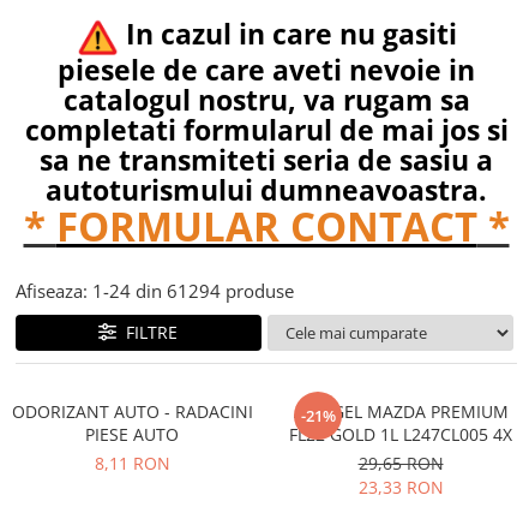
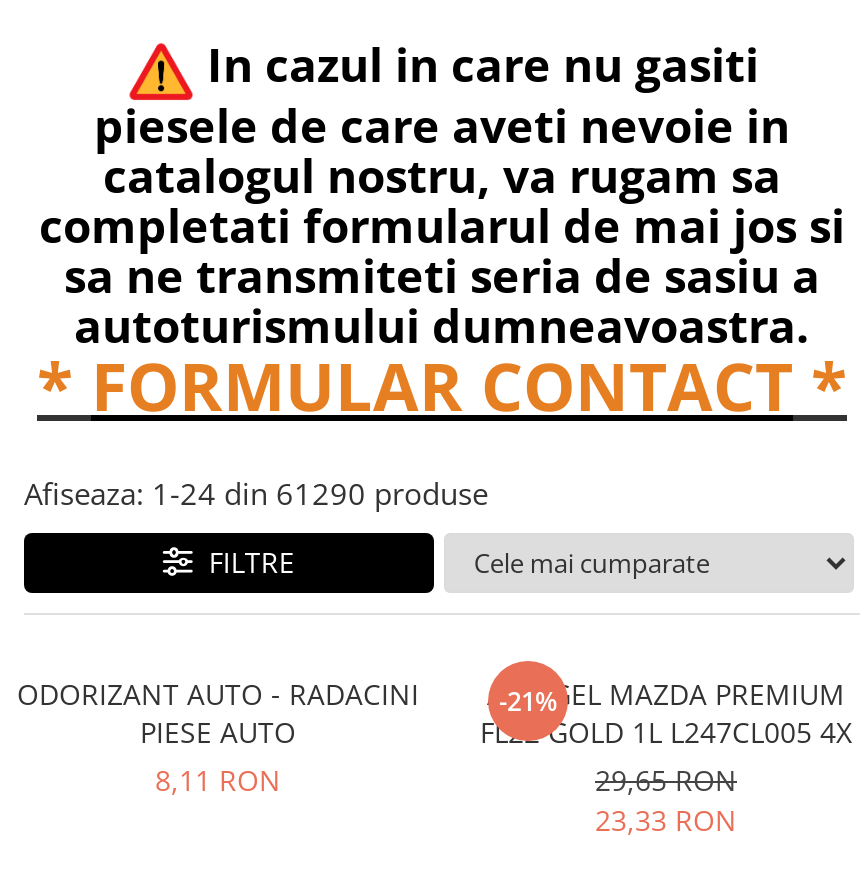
- Afiseaza: 1- 24 din 61294 produse
+ Afiseaza: 1- 24 din 61290 produse
